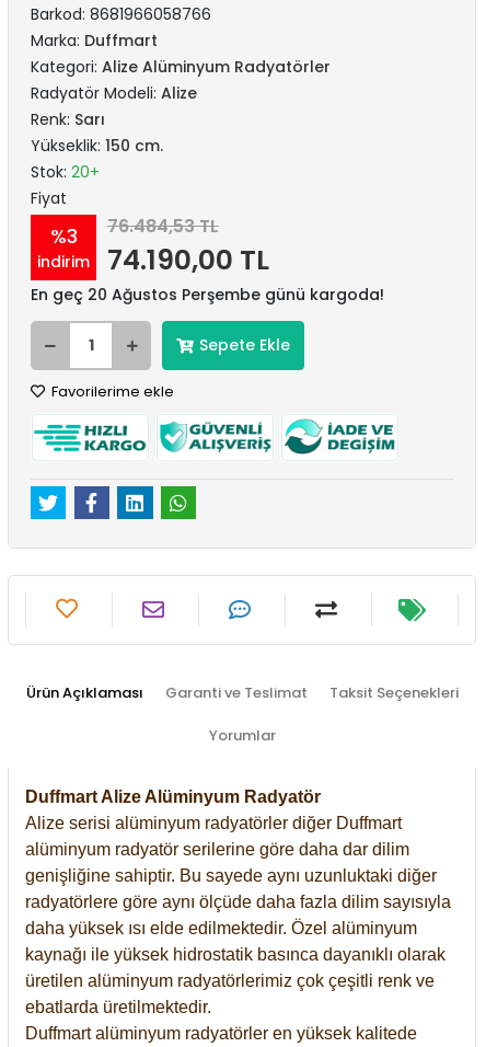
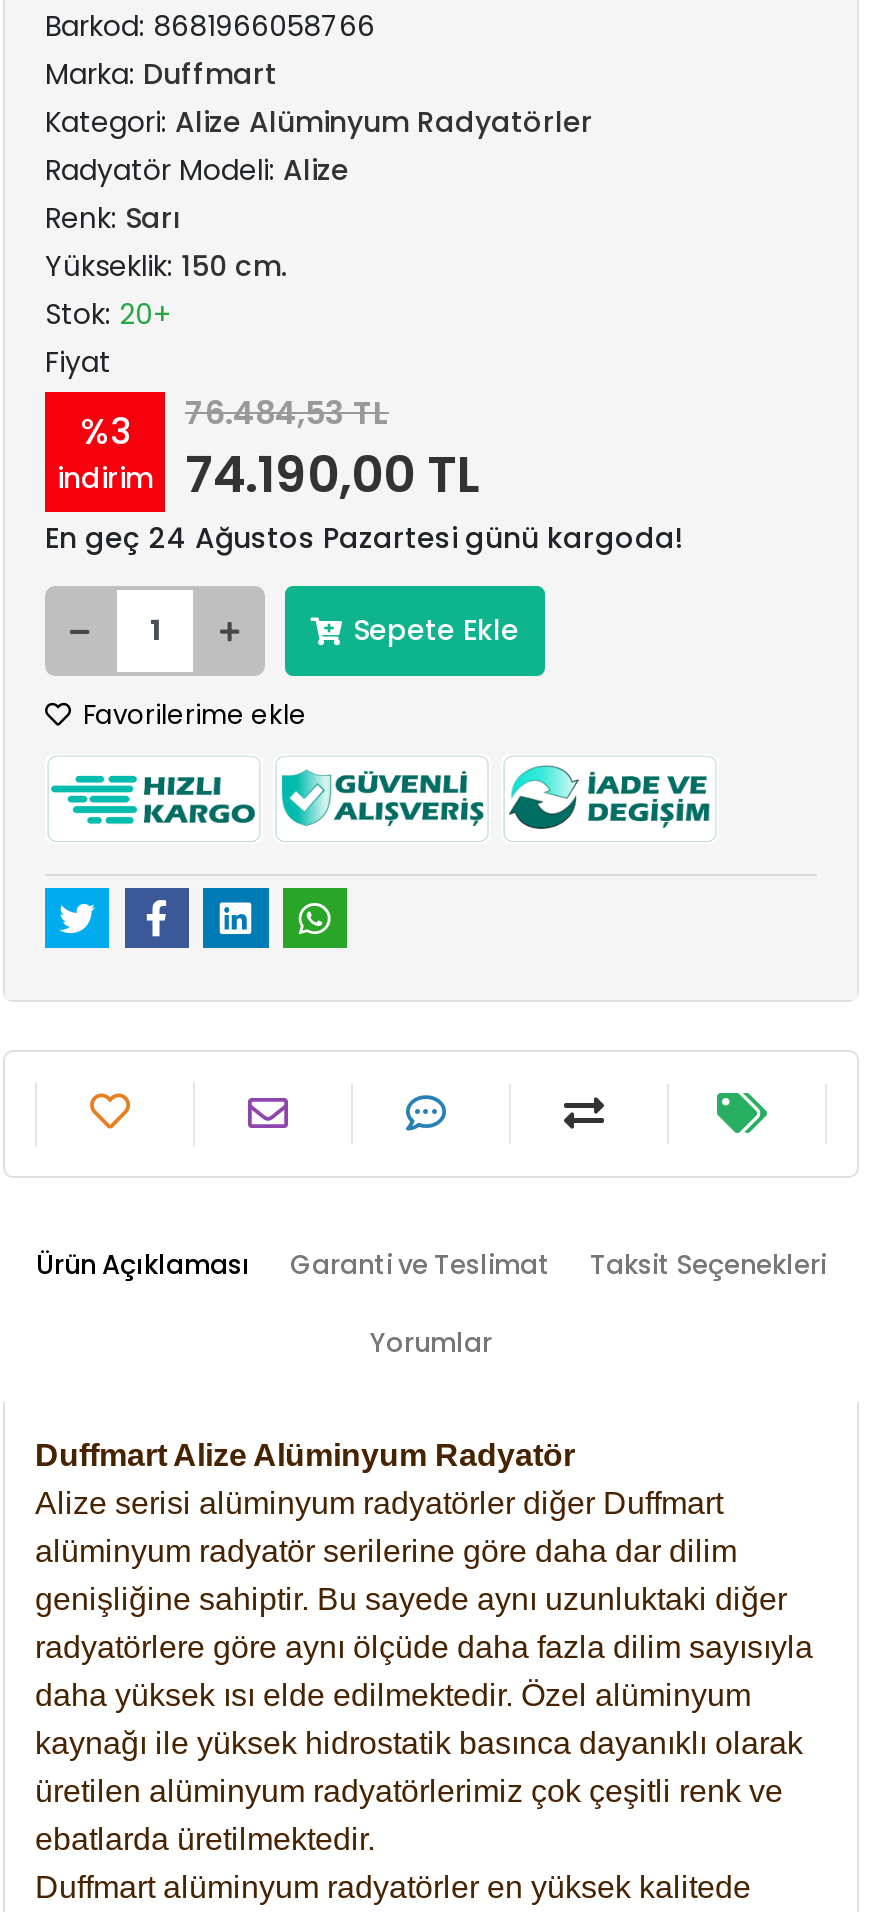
- En geç 20 Ağustos Perşembe günü kargoda!
+ En geç 24 Ağustos Pazartesi günü kargoda!
